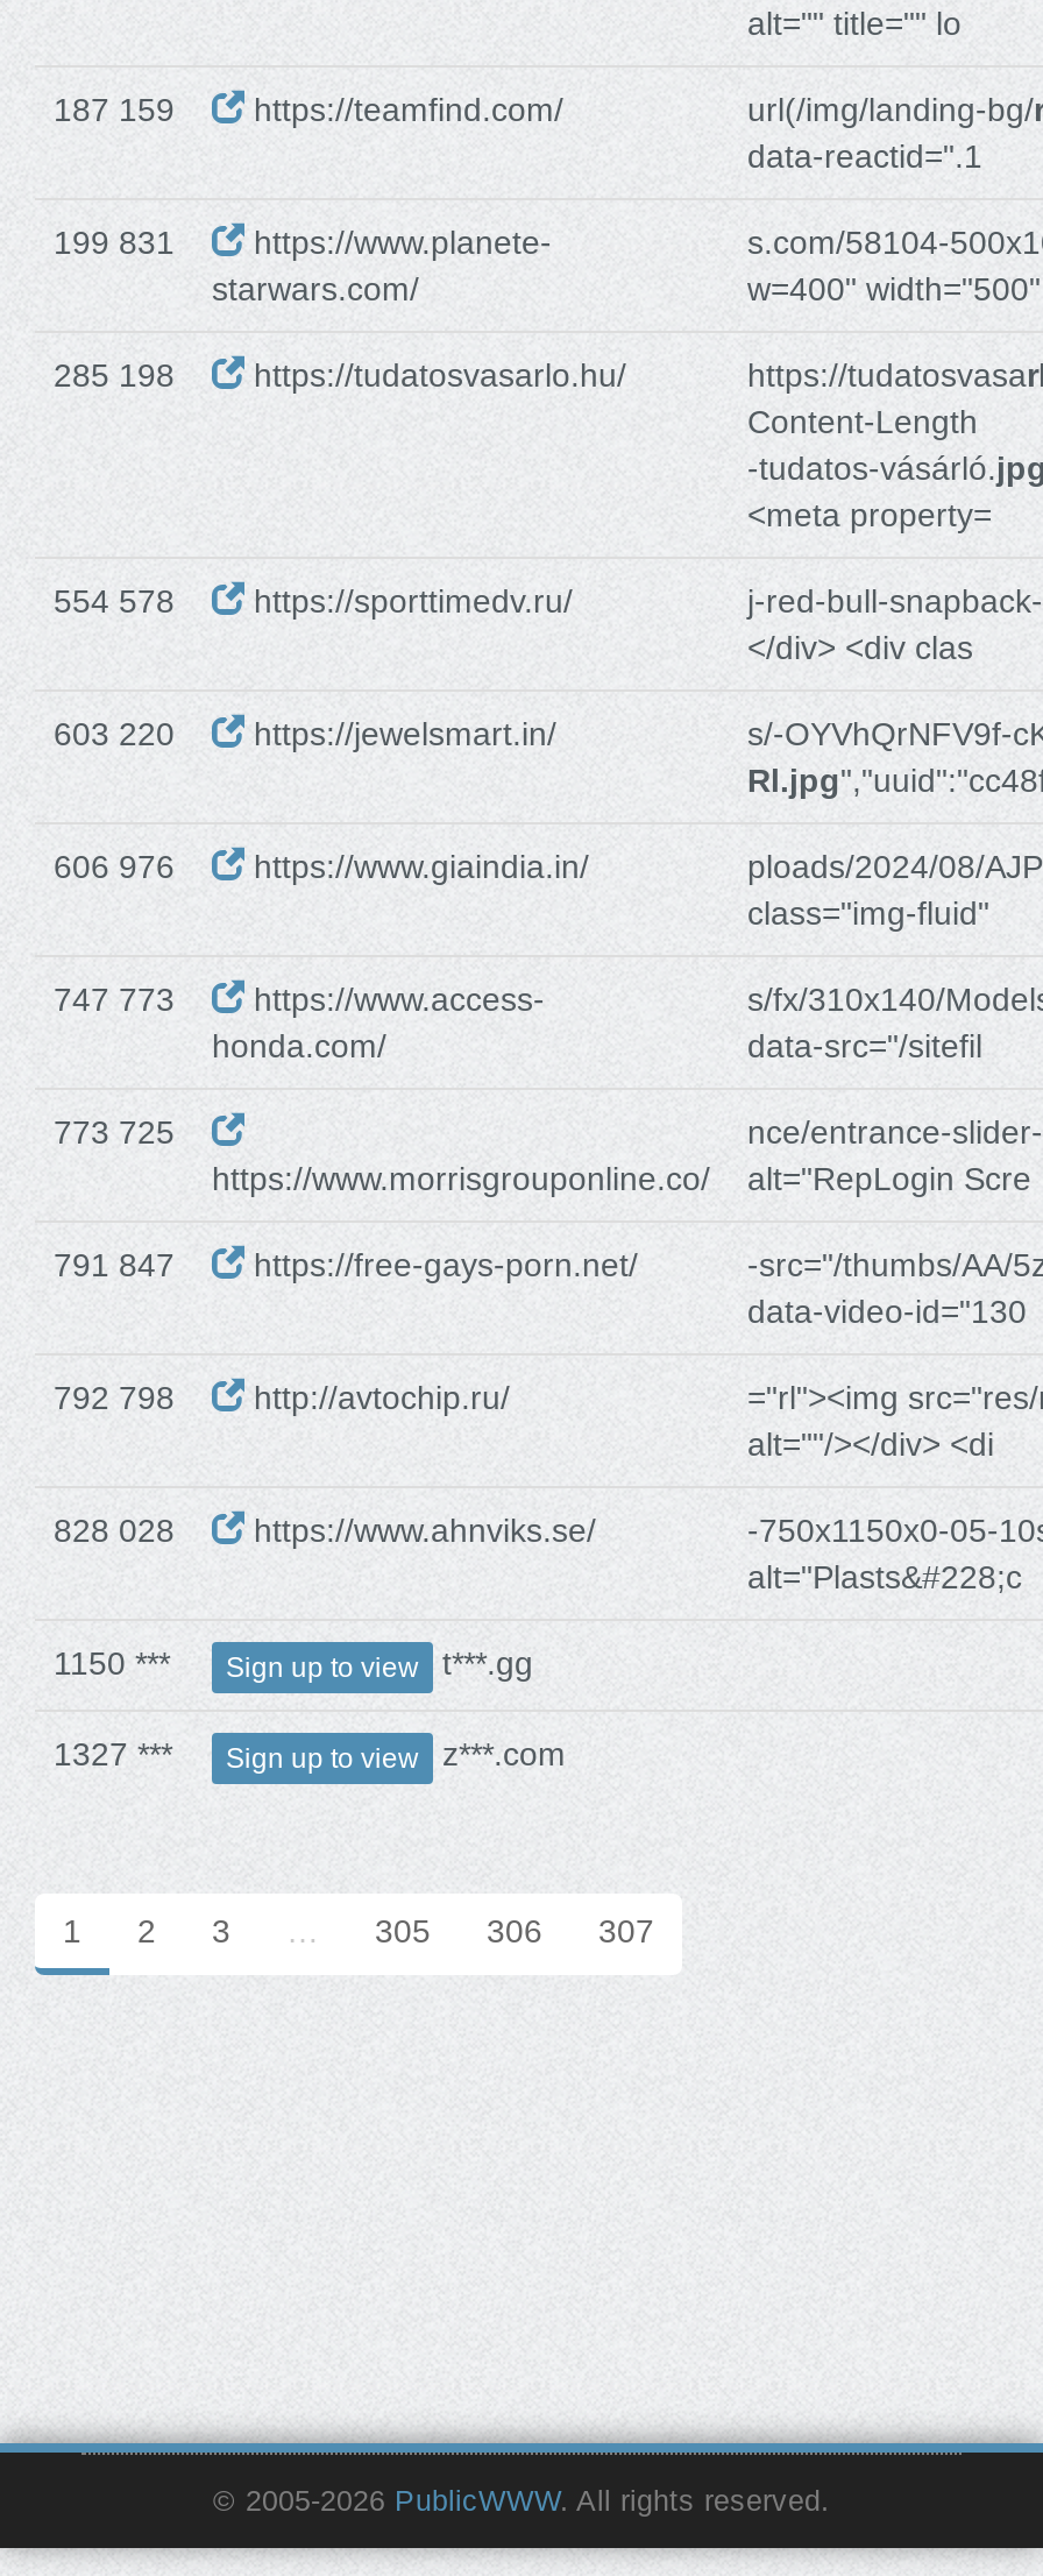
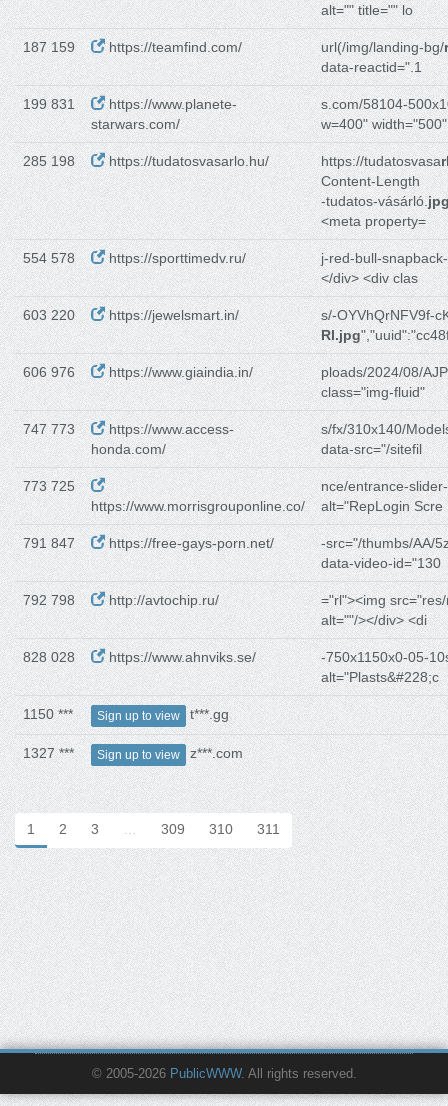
- 305
+ 309

- 306
+ 310

- 307
+ 311
